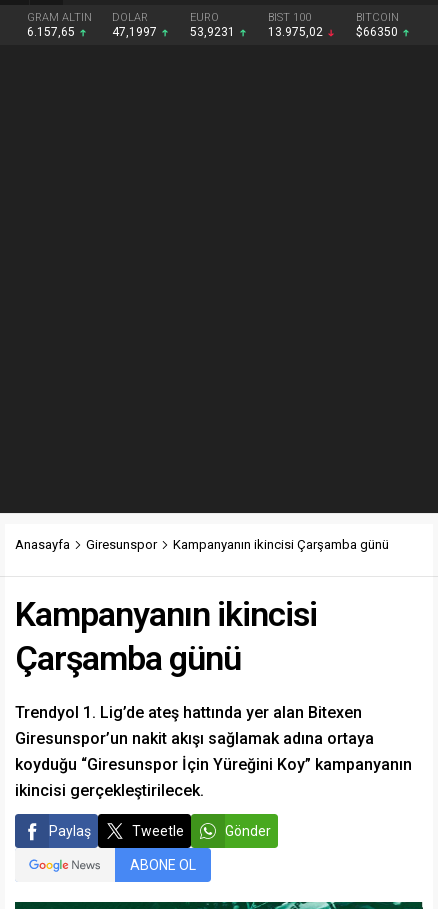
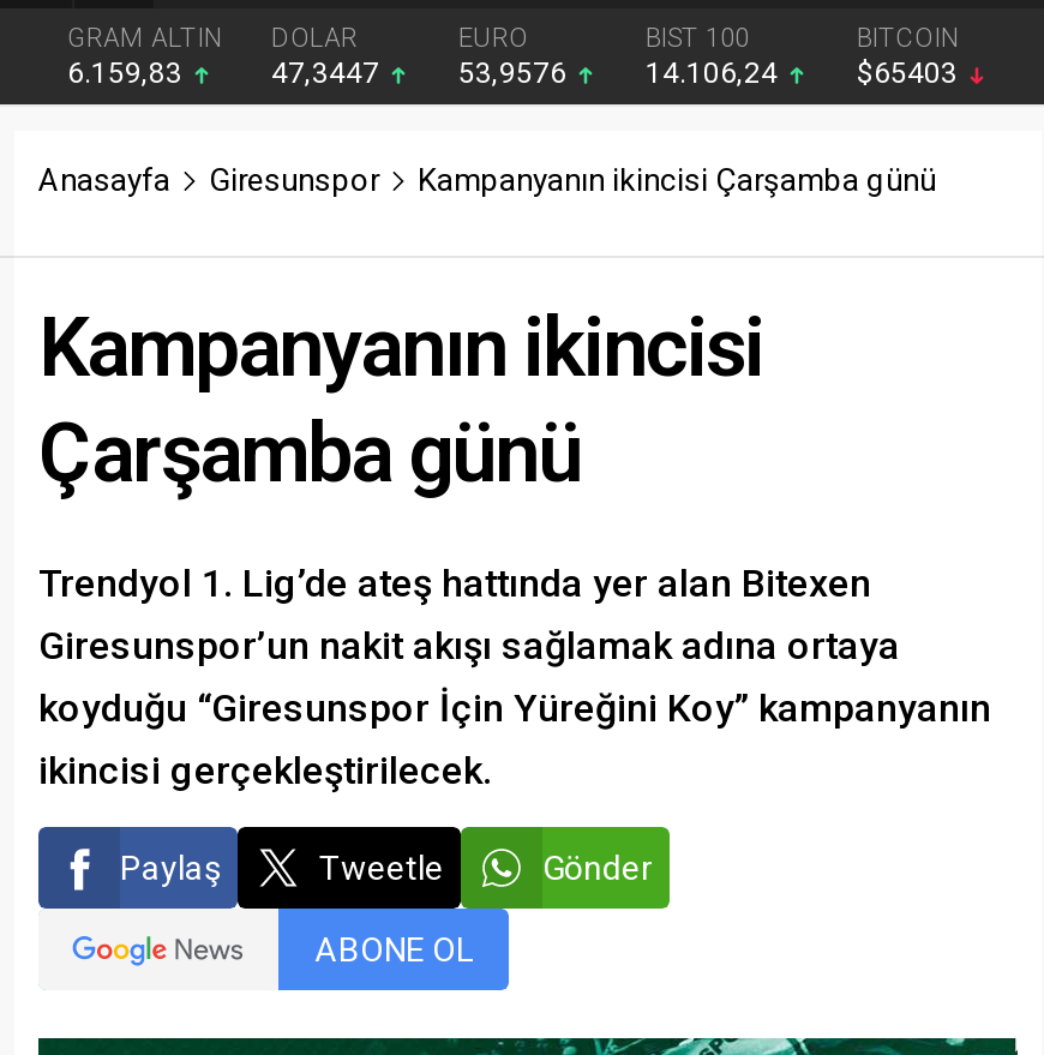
- 6.157,65
+ 6.159,83

- 47,1997
+ 47,3447

- 53,9231
+ 53,9576

- 13.975,02
+ 14.106,24

- $66350
+ $65403
